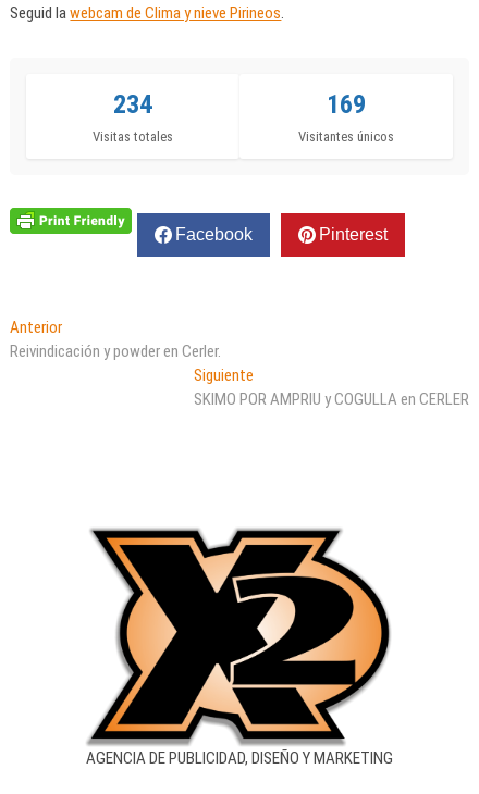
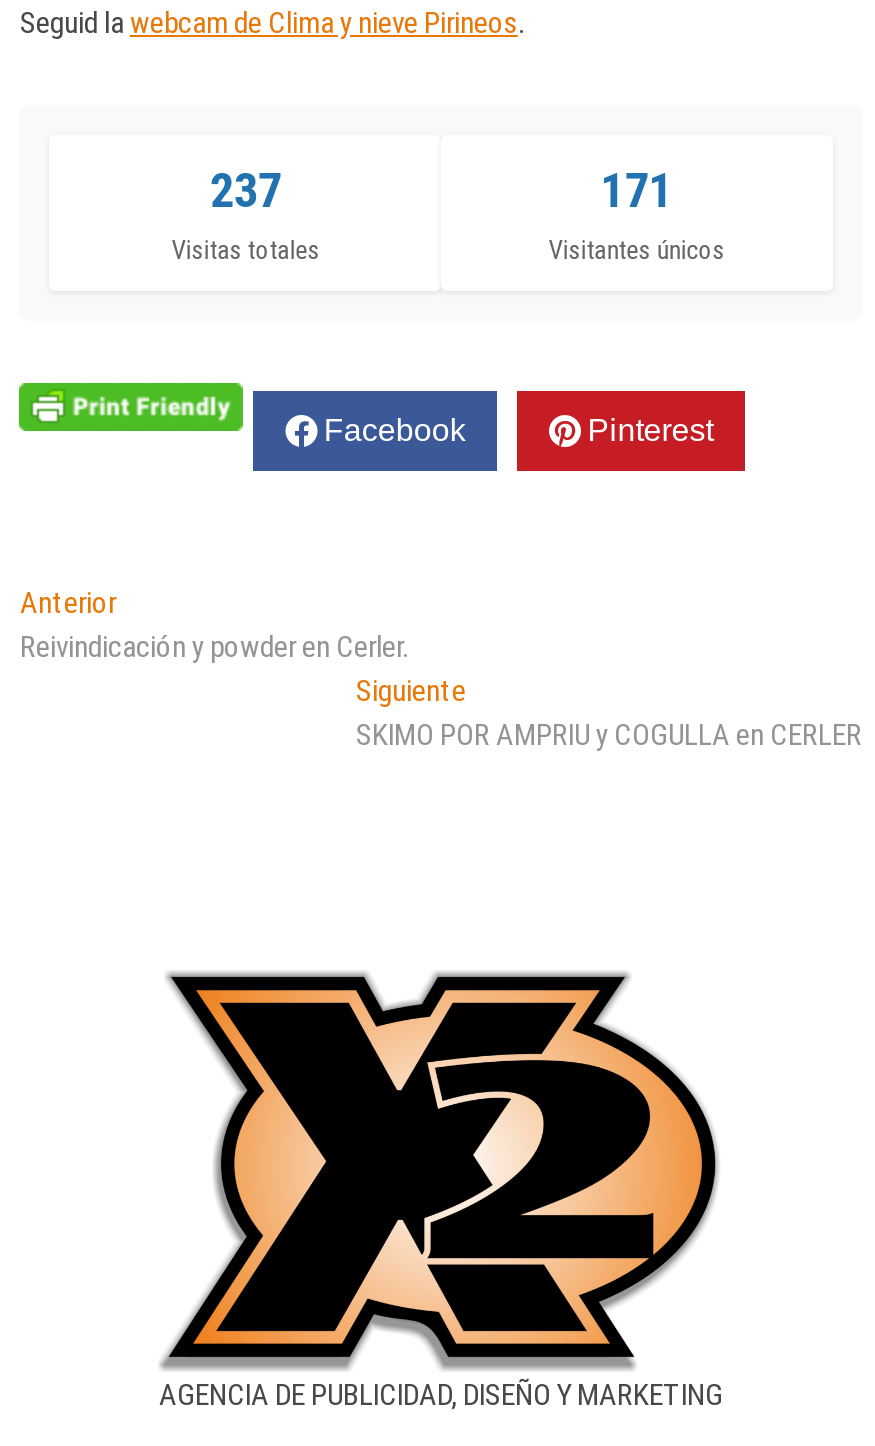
- 234
+ 237

- 169
+ 171
